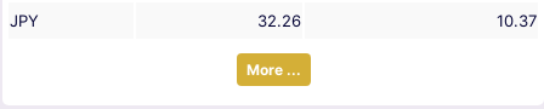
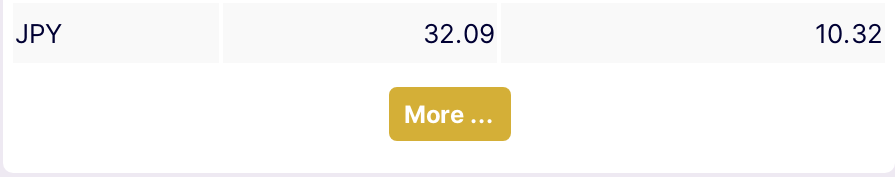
- 32.26
+ 32.09

- 10.37
+ 10.32
